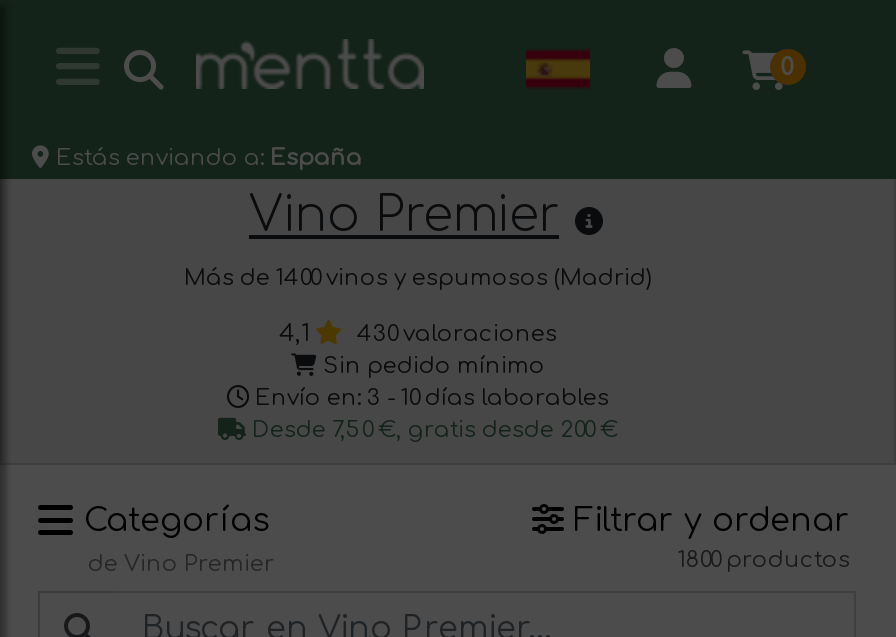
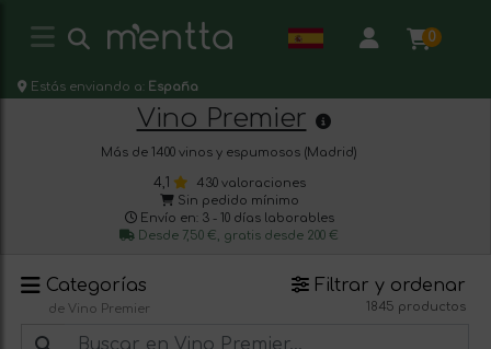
- 1800 productos
+ 1845 productos
